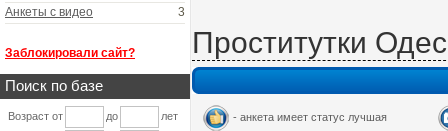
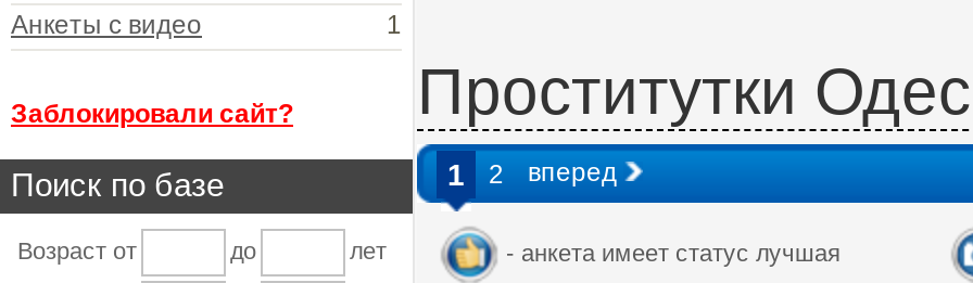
- 3
+ 1

+ 1
+ 2
+ вперед
